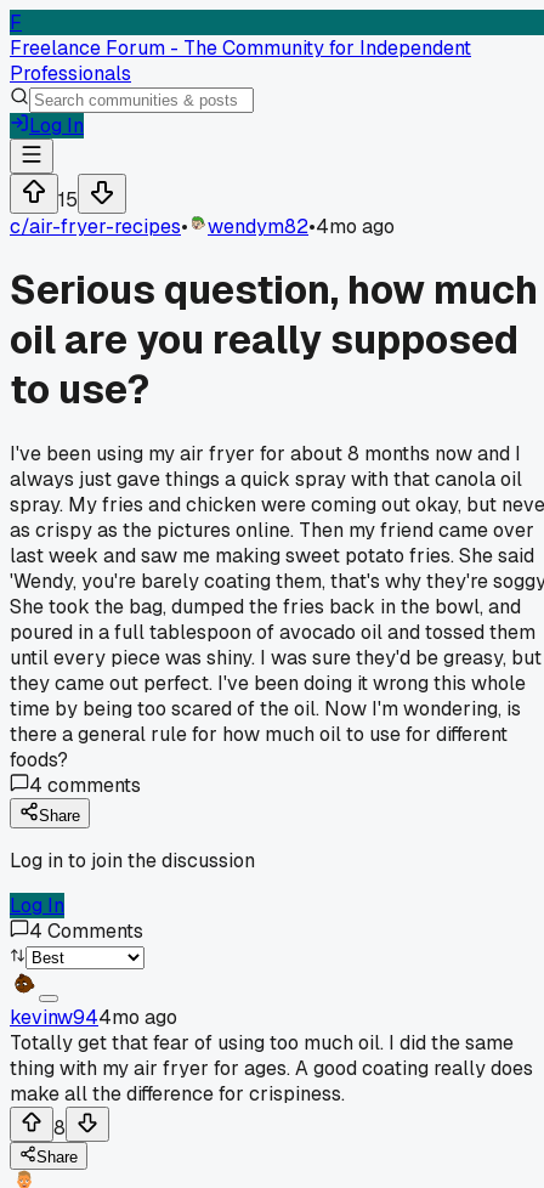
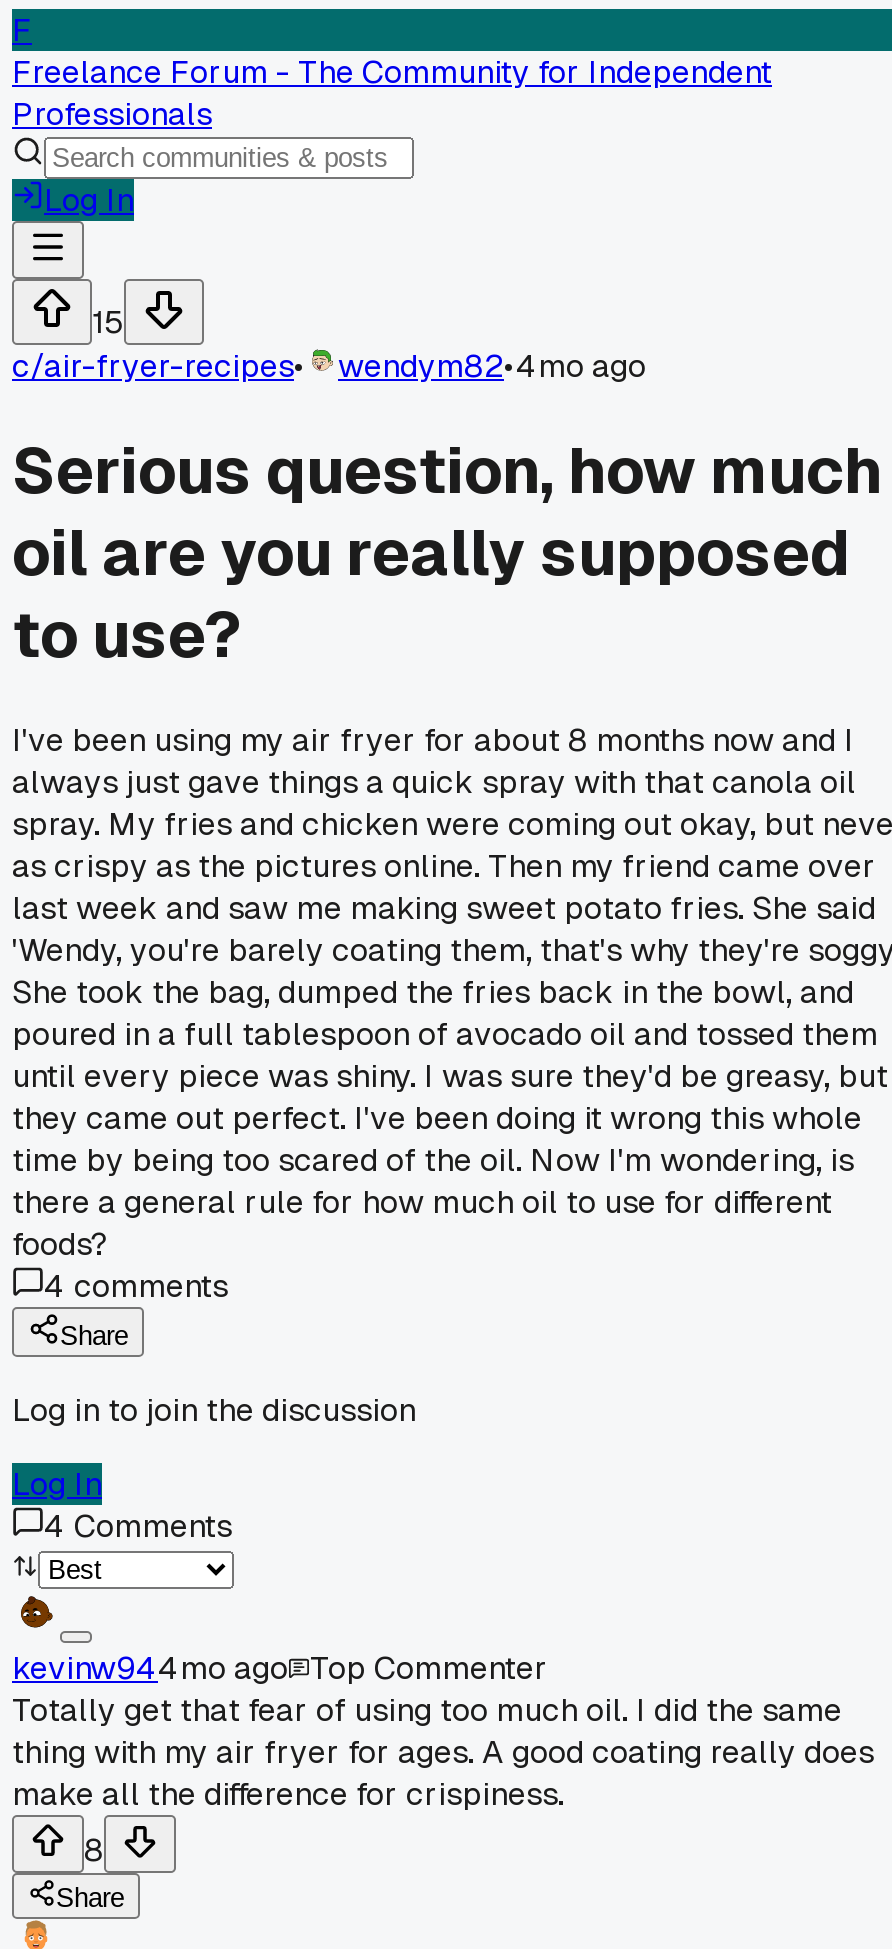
- kevinw944mo ago
+ kevinw944mo ago Top Commenter
